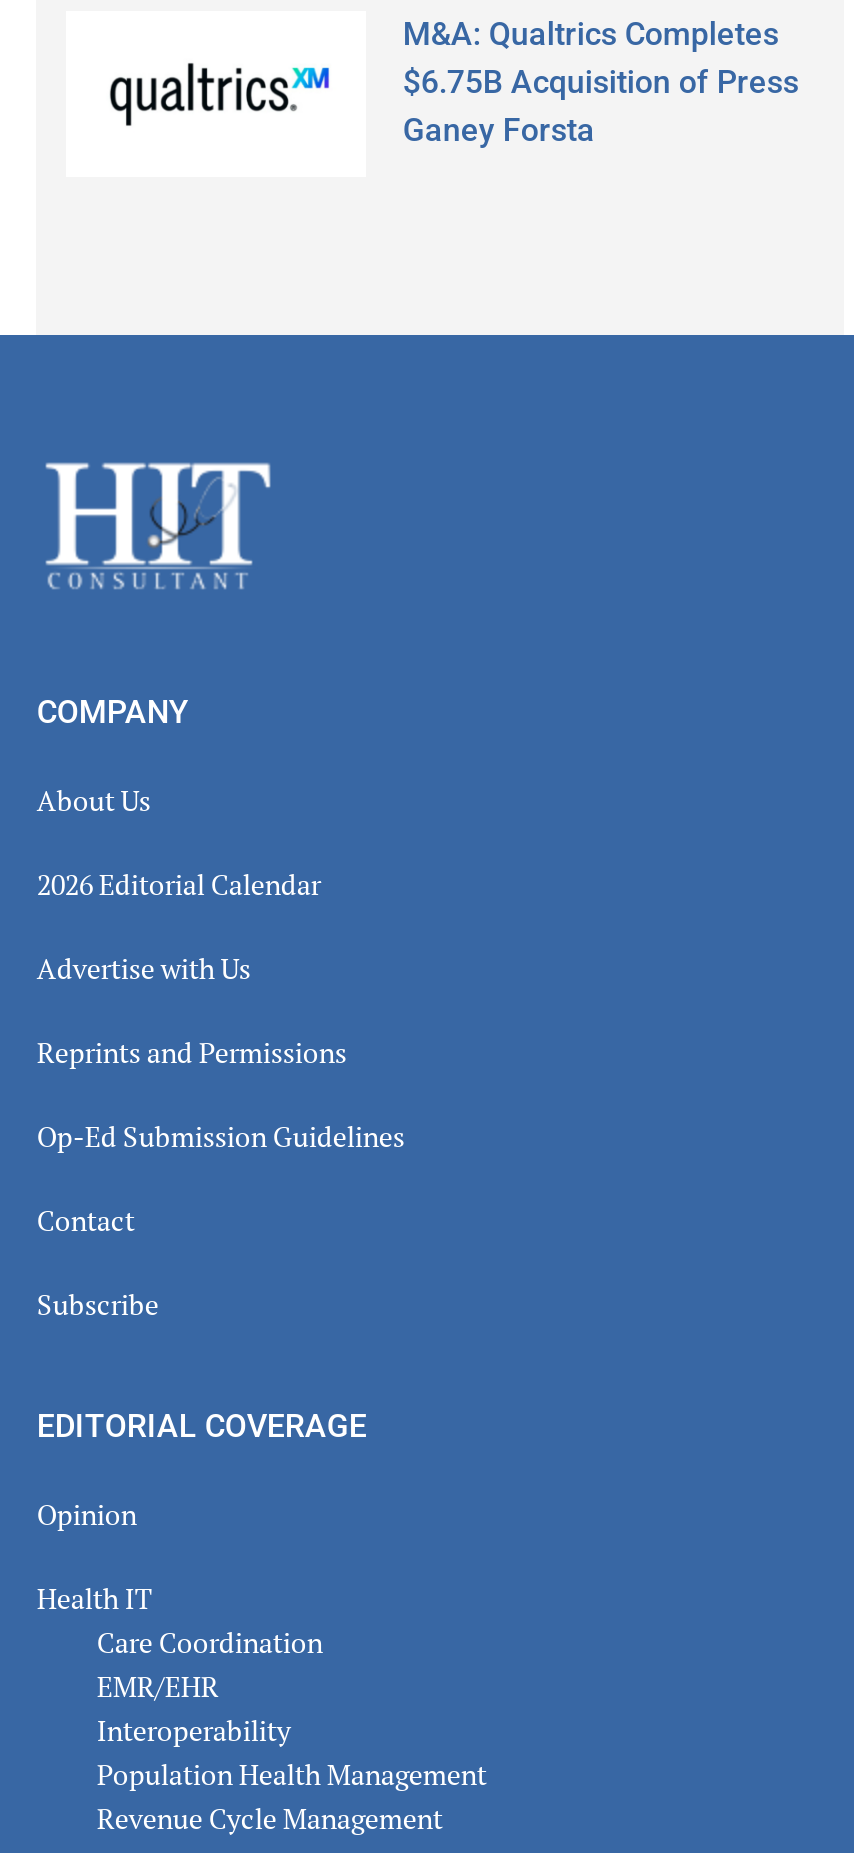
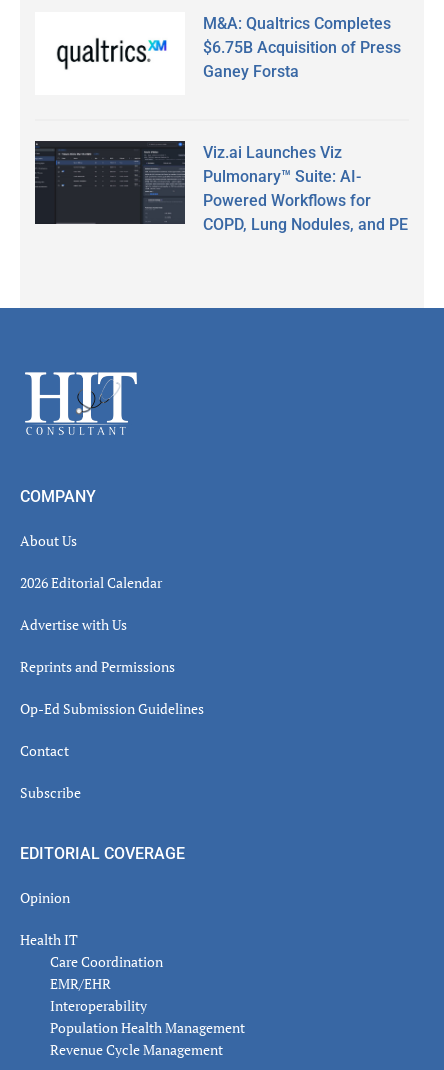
+ [image]
+ Viz.ai Launches Viz
+ Pulmonary™ Suite: AI-
+ Powered Workflows for
+ COPD, Lung Nodules, and PE
